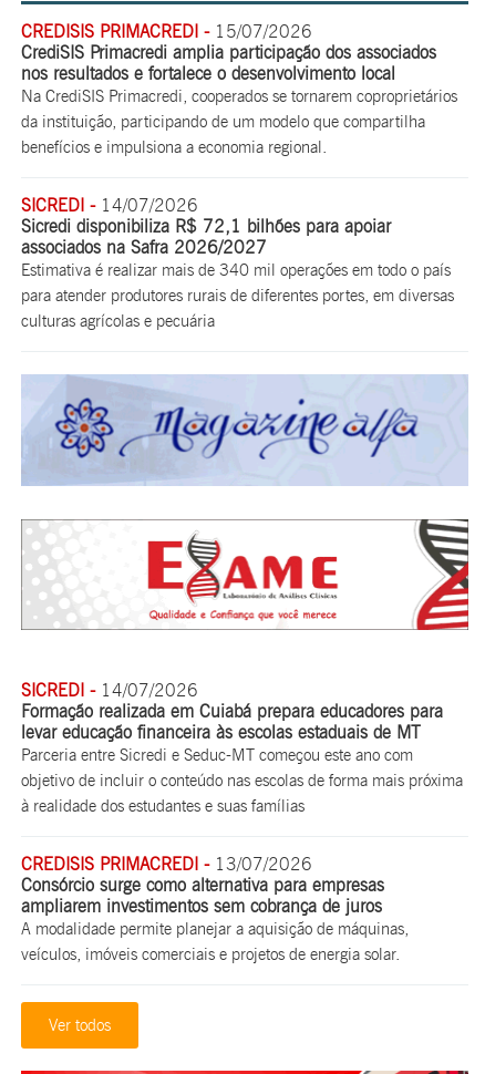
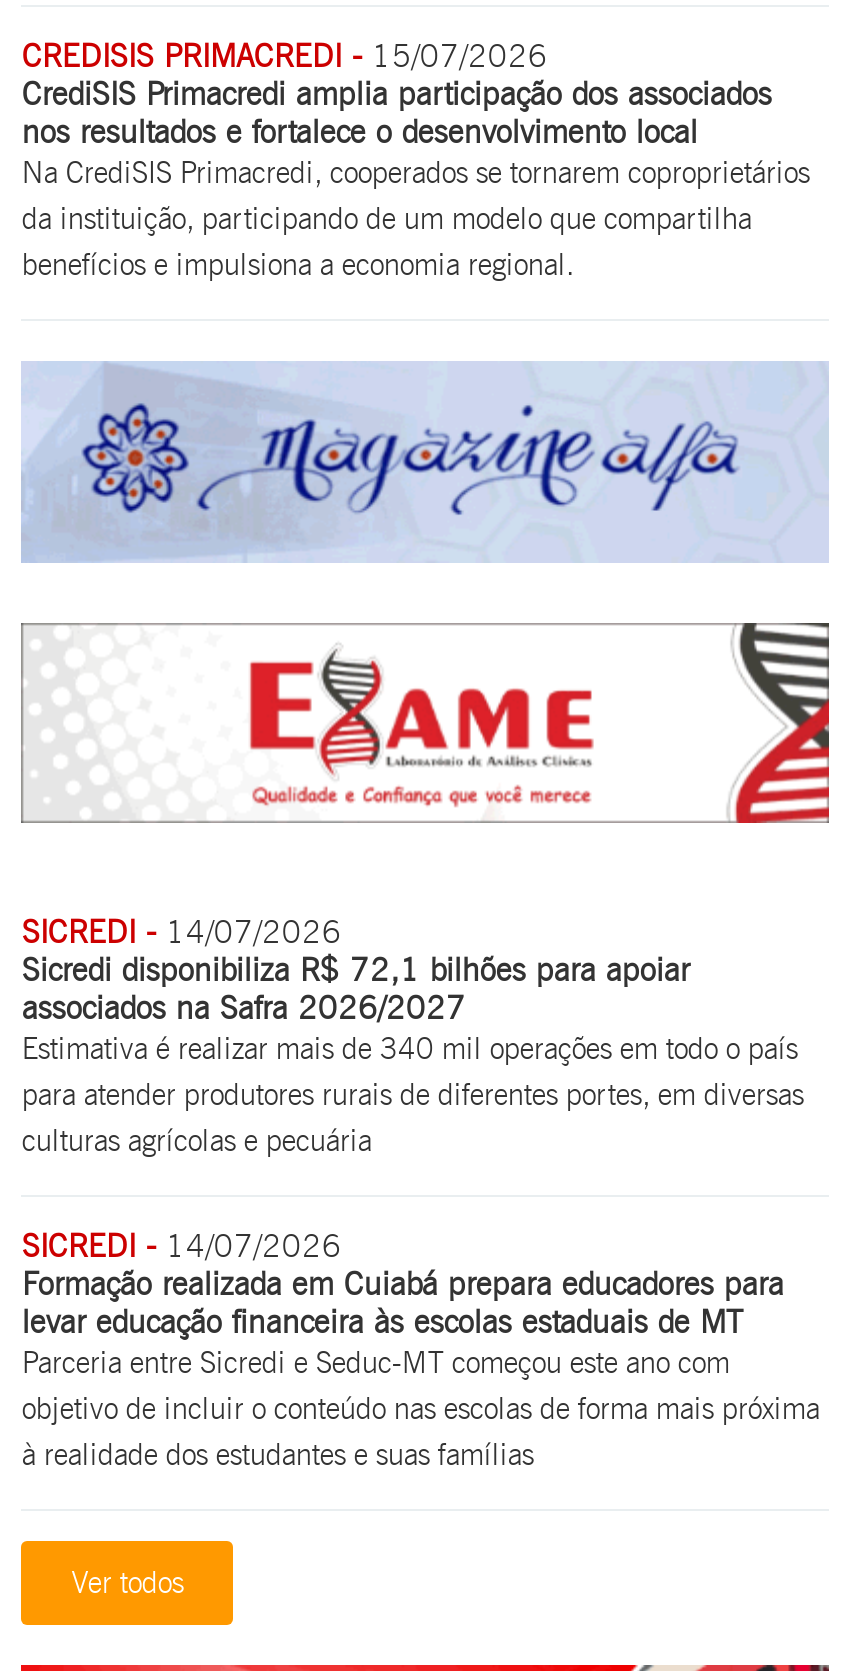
moved down: SICREDI - 14/07/2026 | Sicredi disponibiliza R$ 72,1 bilhões para apoiar | associados na Safra 2026/2027 | Estimativa é realizar mais de 340 mil operações em todo o país | para atender produtores rurais de diferentes portes, em diversas | culturas agrícolas e pecuária

moved up: [image]

moved up: [image]

- CREDISIS PRIMACREDI - 13/07/2026
- Consórcio surge como alternativa para empresas
- ampliarem investimentos sem cobrança de juros
- A modalidade permite planejar a aquisição de máquinas,
- veículos, imóveis comerciais e projetos de energia solar.
